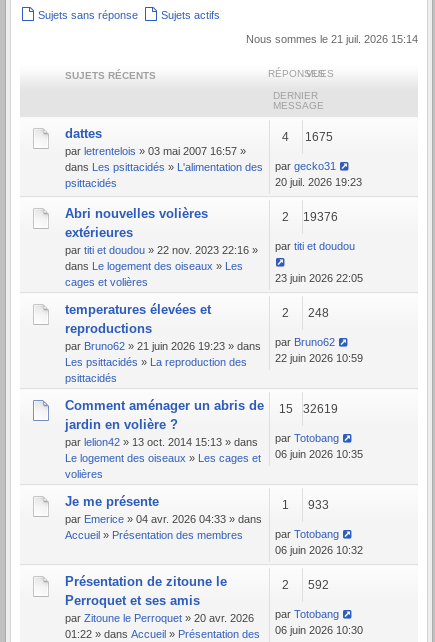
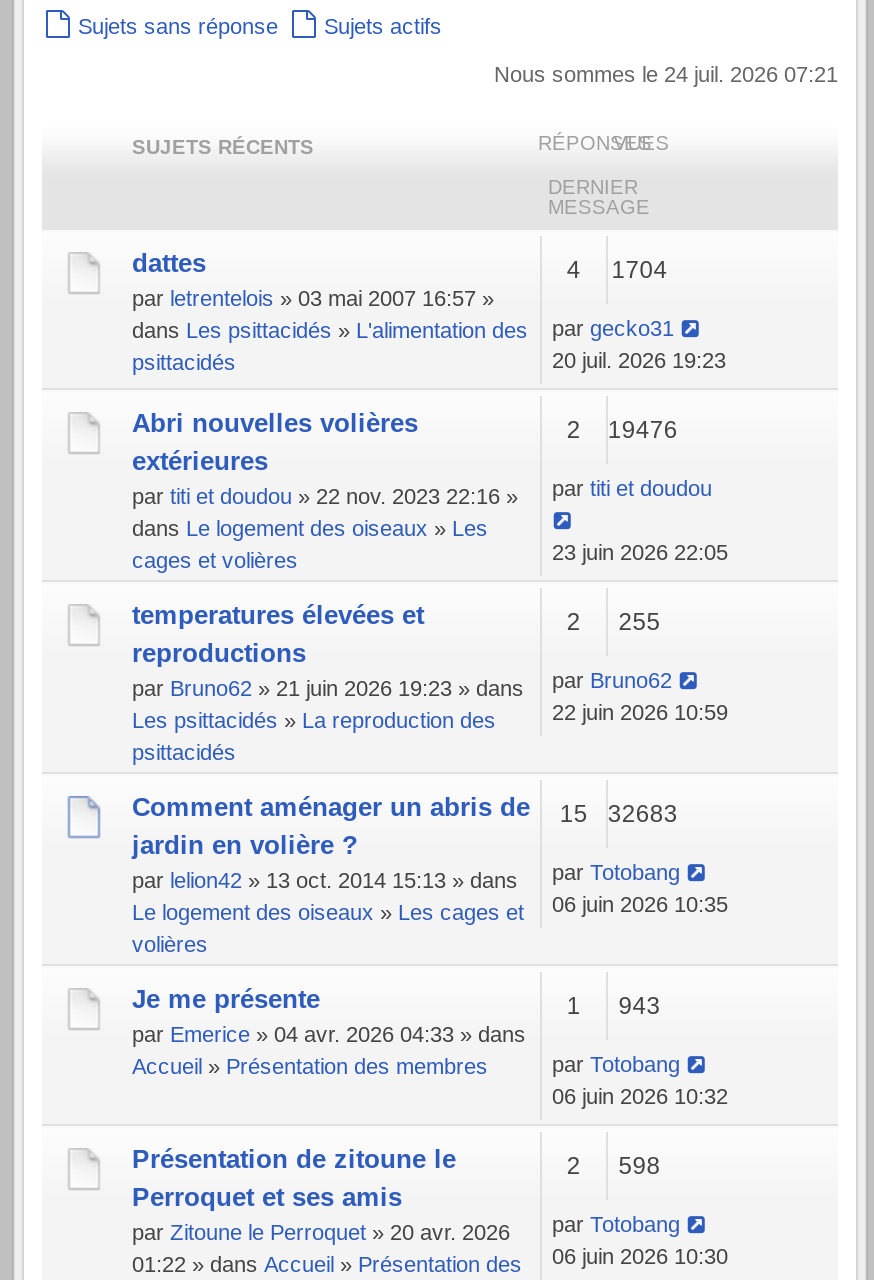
- Nous sommes le 21 juil. 2026 15:14
+ Nous sommes le 24 juil. 2026 07:21

- 4 1675
+ 4 1704

- 2 19376
+ 2 19476

- 2 248
+ 2 255

- Comment aménager un abris de 15 32619
+ Comment aménager un abris de 15 32683

- 1 933
+ 1 943

- 2 592
+ 2 598
